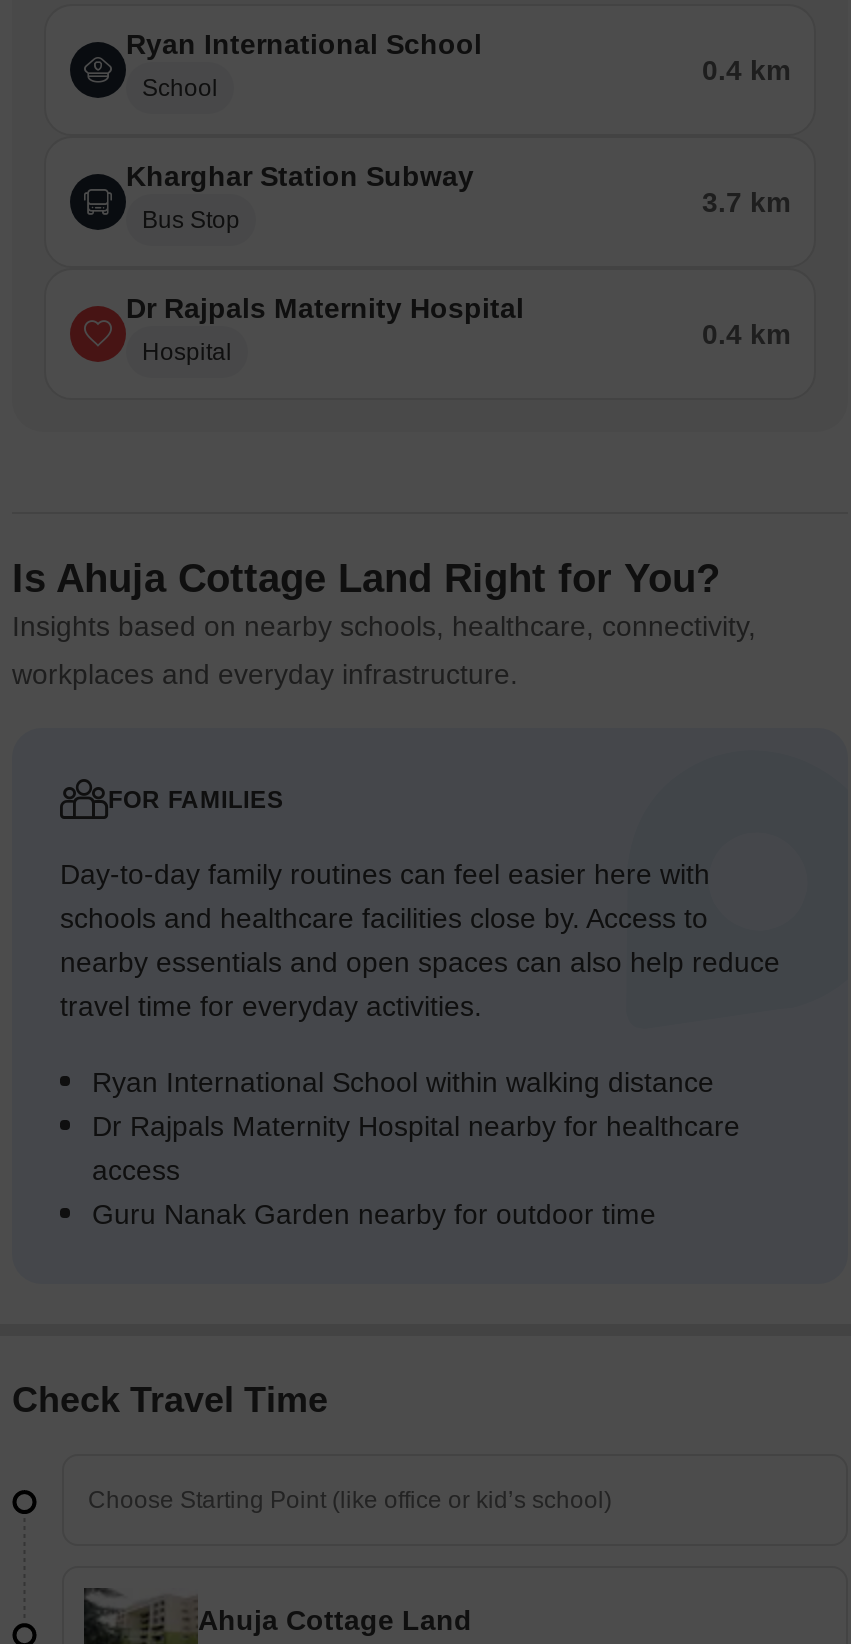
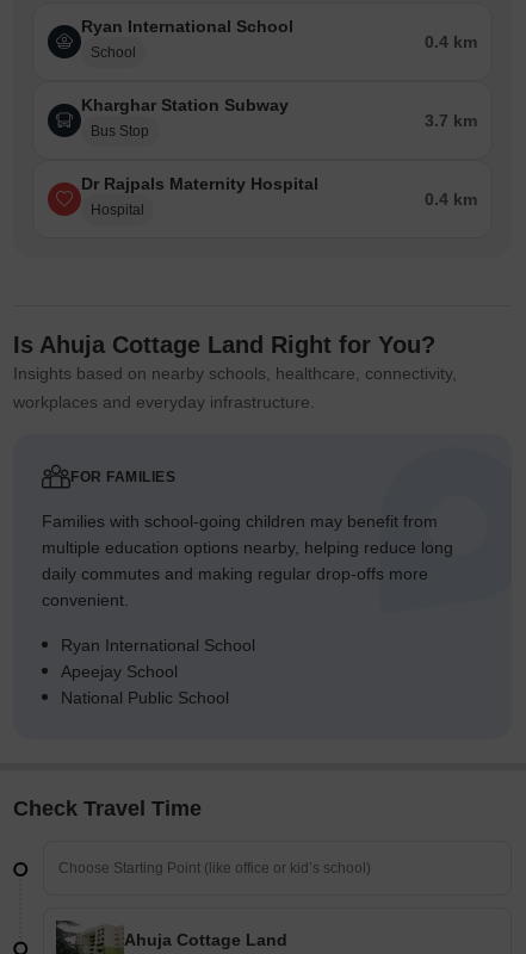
- Day-to-day family routines can feel easier here with
- schools and healthcare facilities close by. Access to
- nearby essentials and open spaces can also help reduce
- travel time for everyday activities.
+ Families with school-going children may benefit from
+ multiple education options nearby, helping reduce long
+ daily commutes and making regular drop-offs more
+ convenient.

- Ryan International School within walking distance
- Dr Rajpals Maternity Hospital nearby for healthcare
- access
- Guru Nanak Garden nearby for outdoor time
+ Ryan International School
+ Apeejay School
+ National Public School
